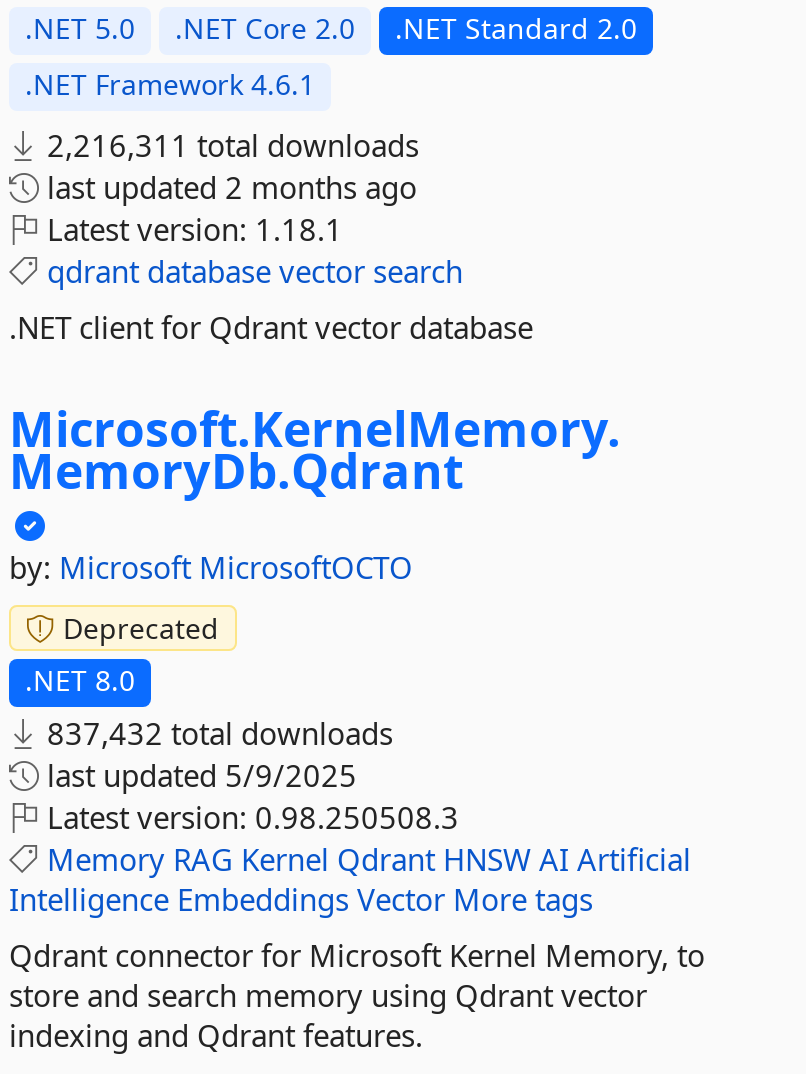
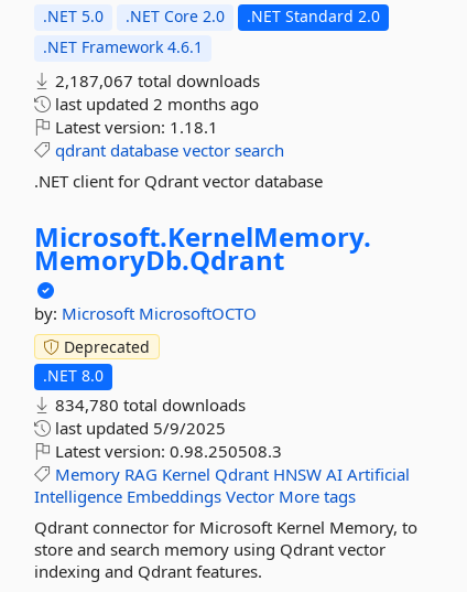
- 2,216,311 total downloads
+ 2,187,067 total downloads

- 837,432 total downloads
+ 834,780 total downloads
